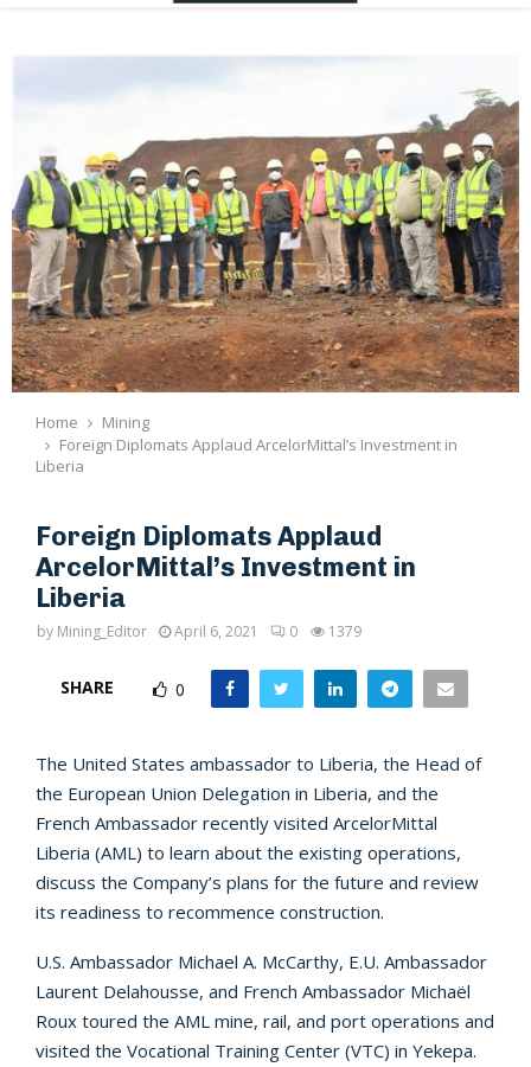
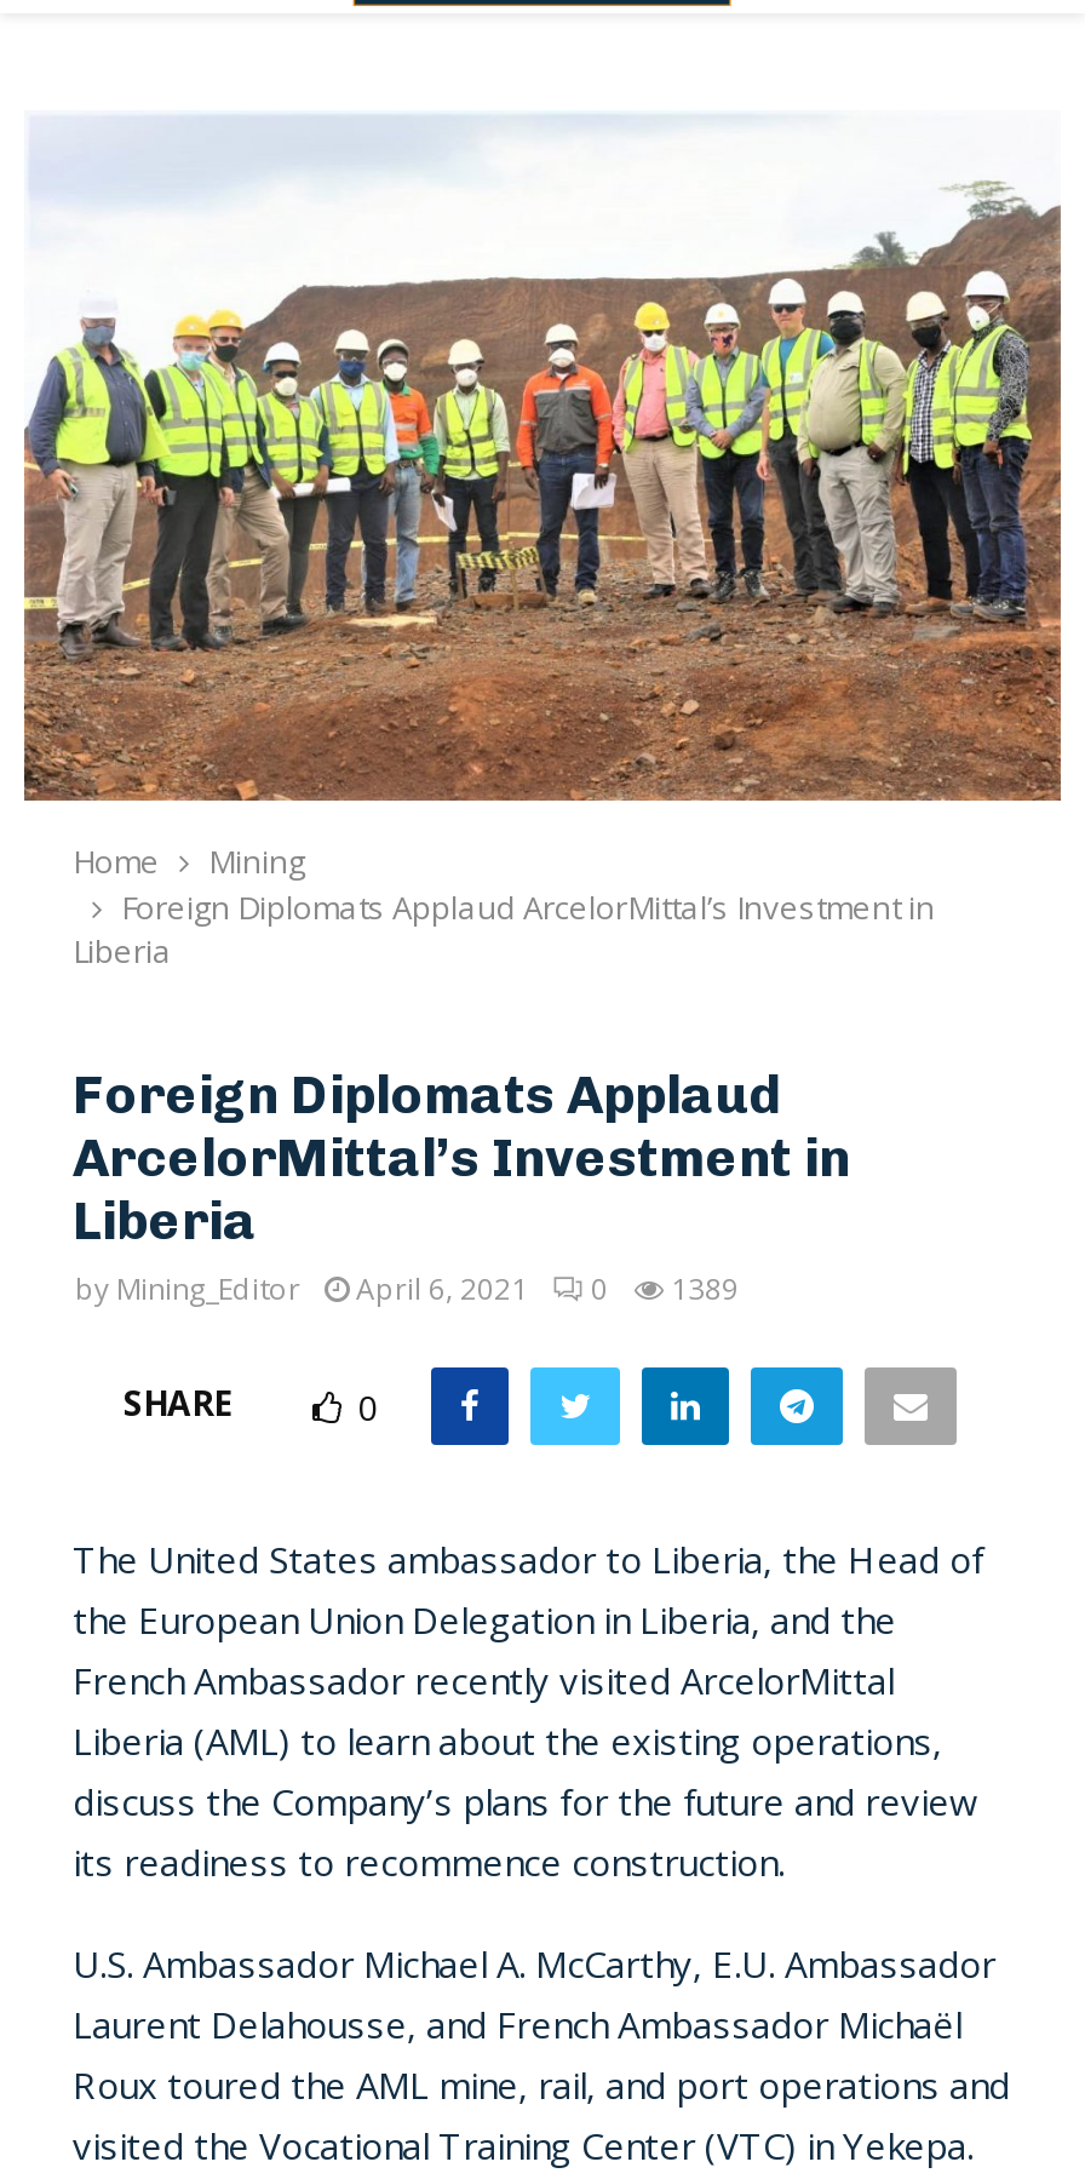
- by Mining_Editor April 6, 2021 0 1379
+ by Mining_Editor April 6, 2021 0 1389
